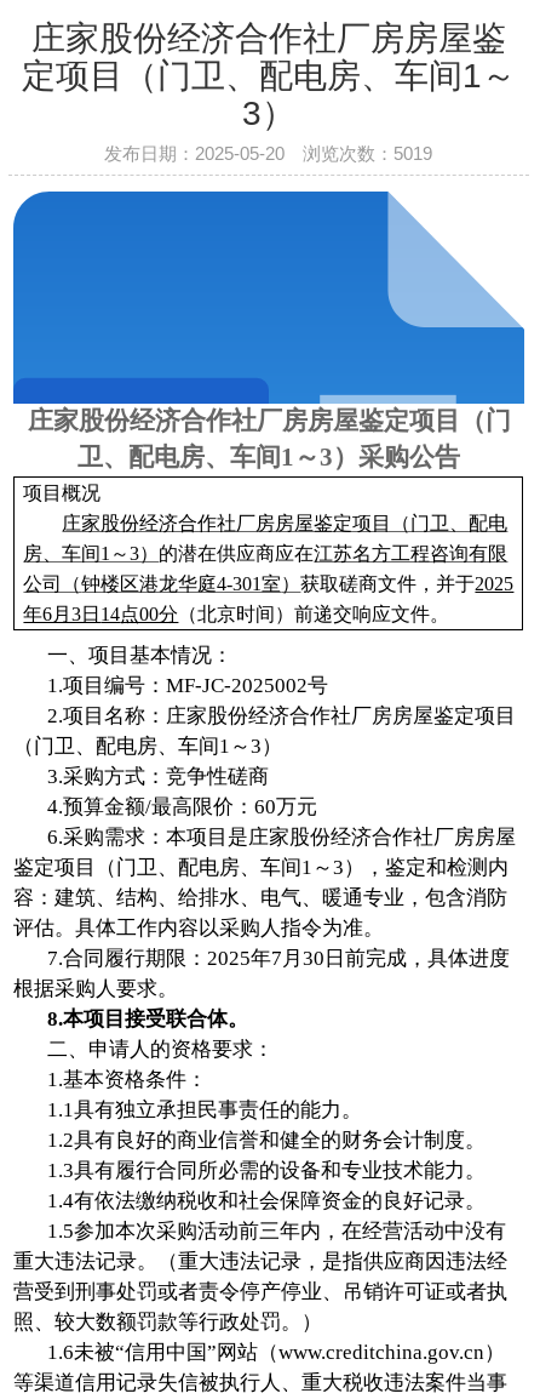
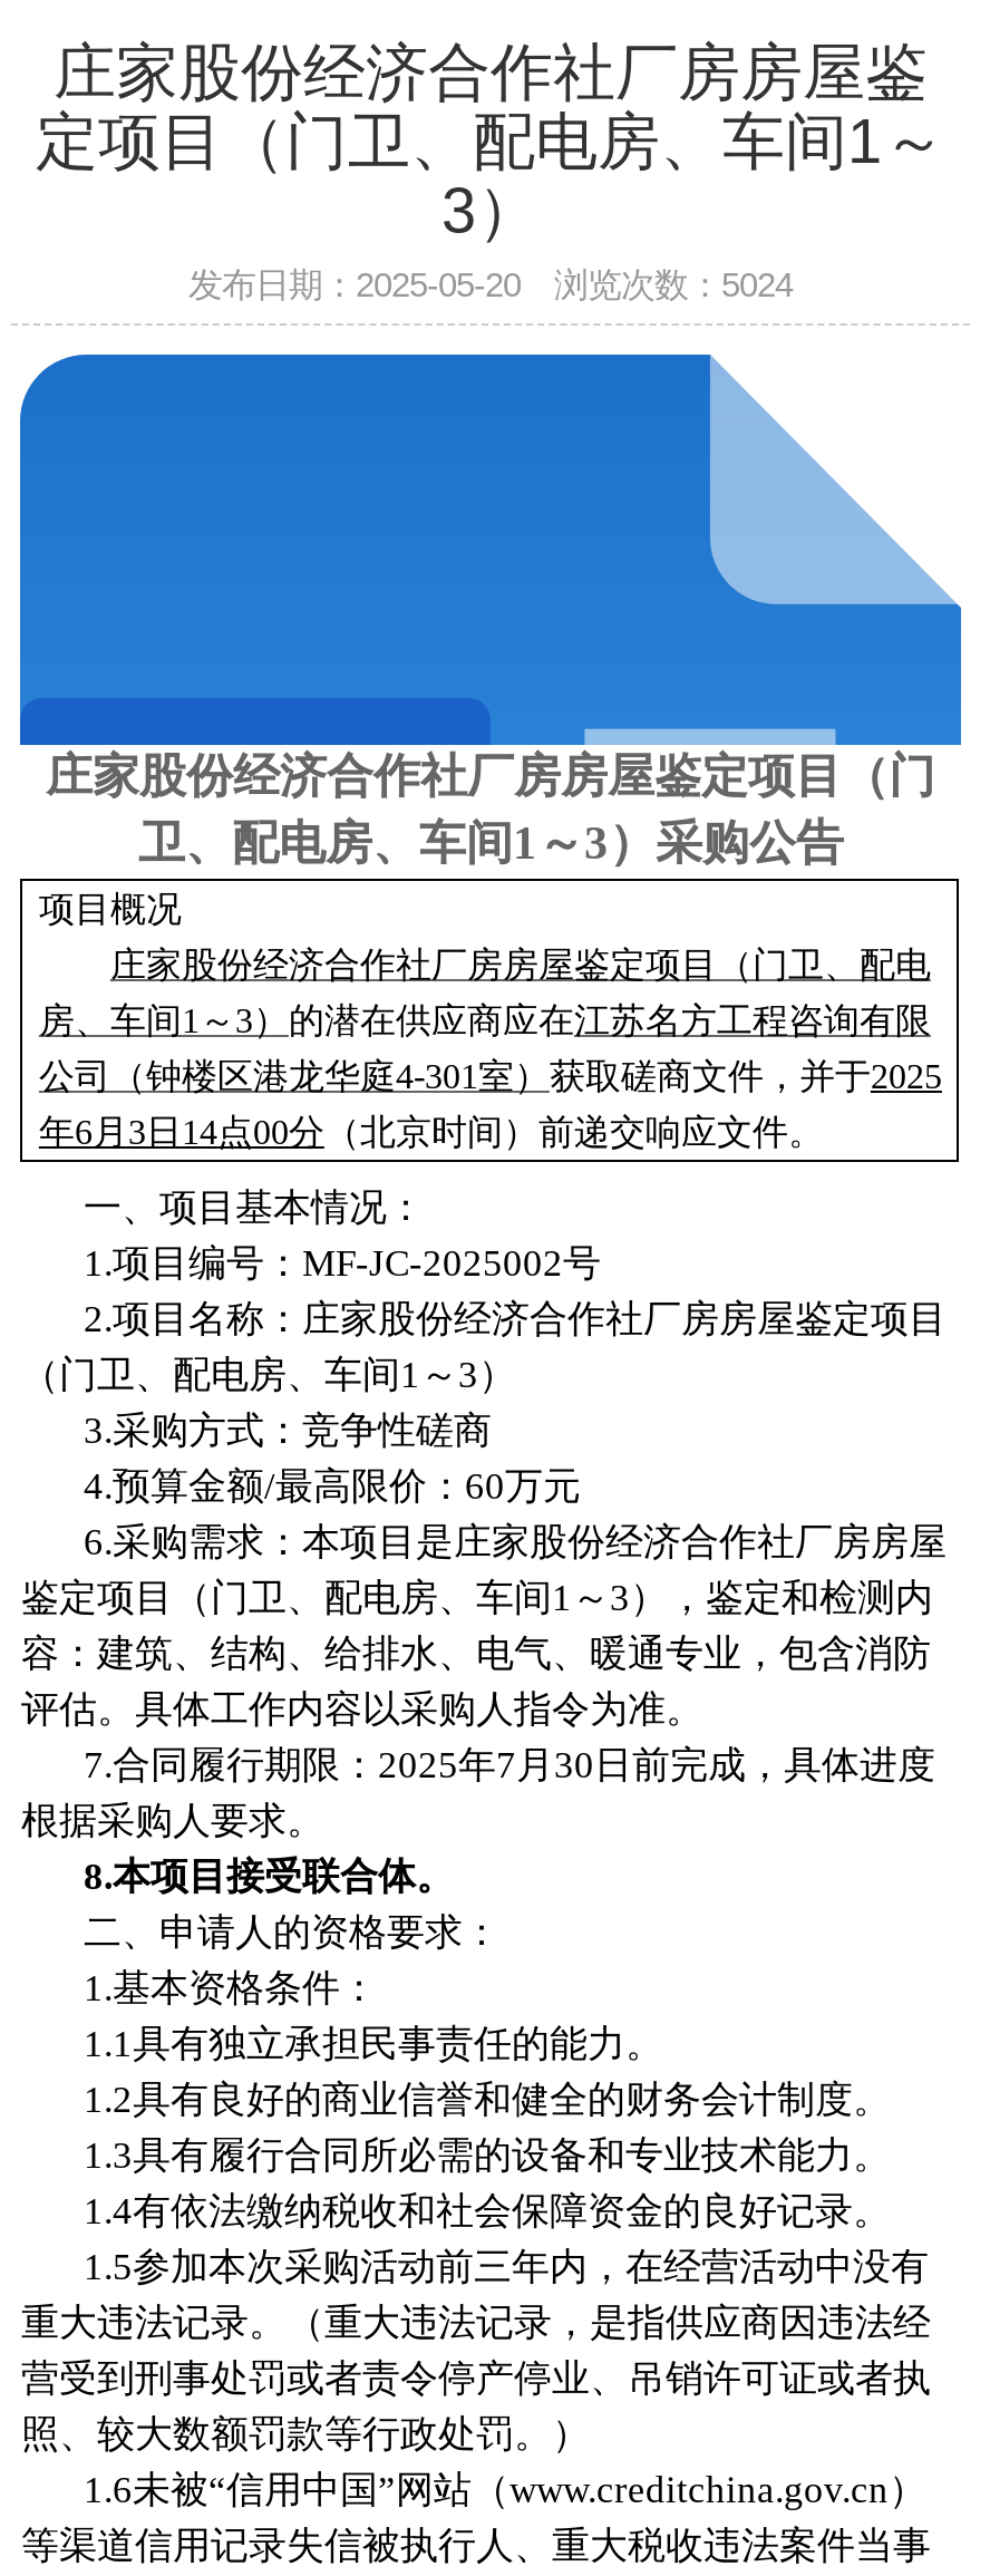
- 发布日期：2025-05-20 浏览次数：5019
+ 发布日期：2025-05-20 浏览次数：5024
